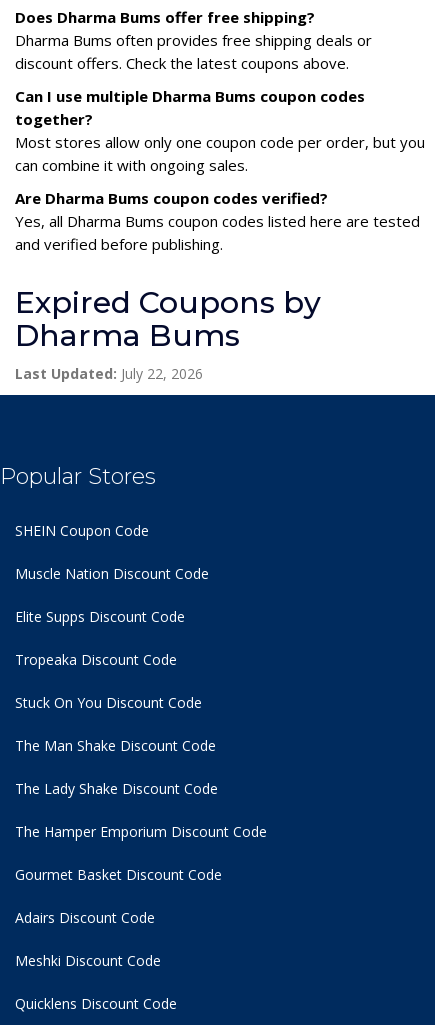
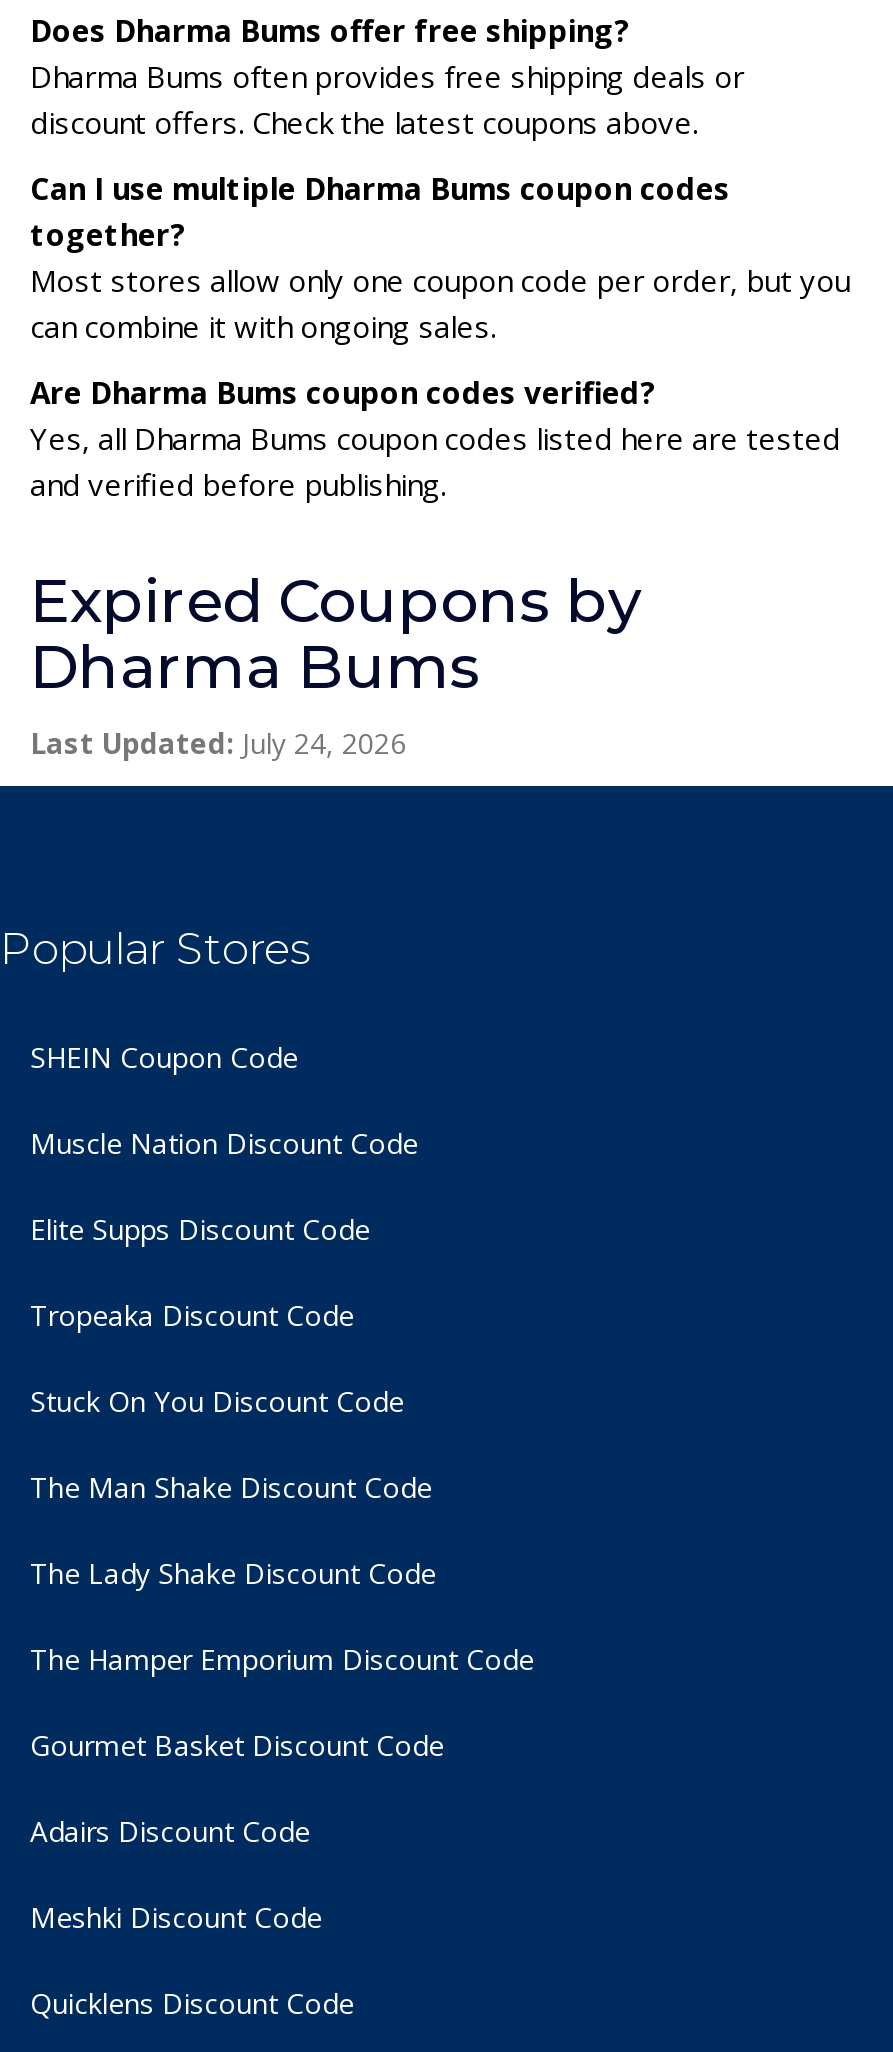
- Last Updated: July 22, 2026
+ Last Updated: July 24, 2026
